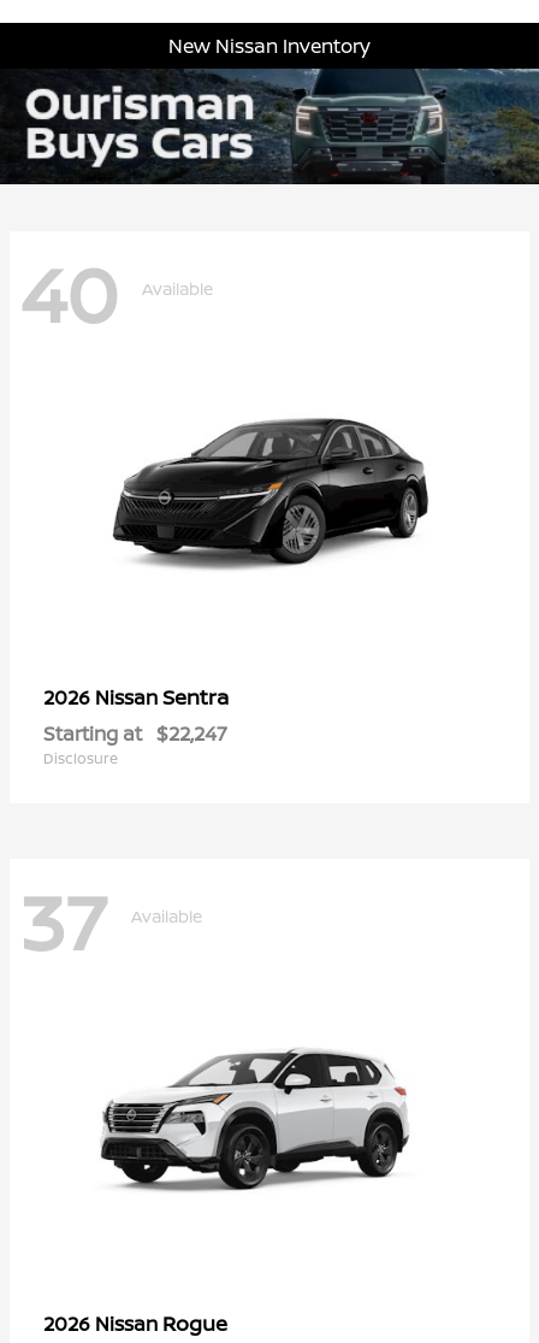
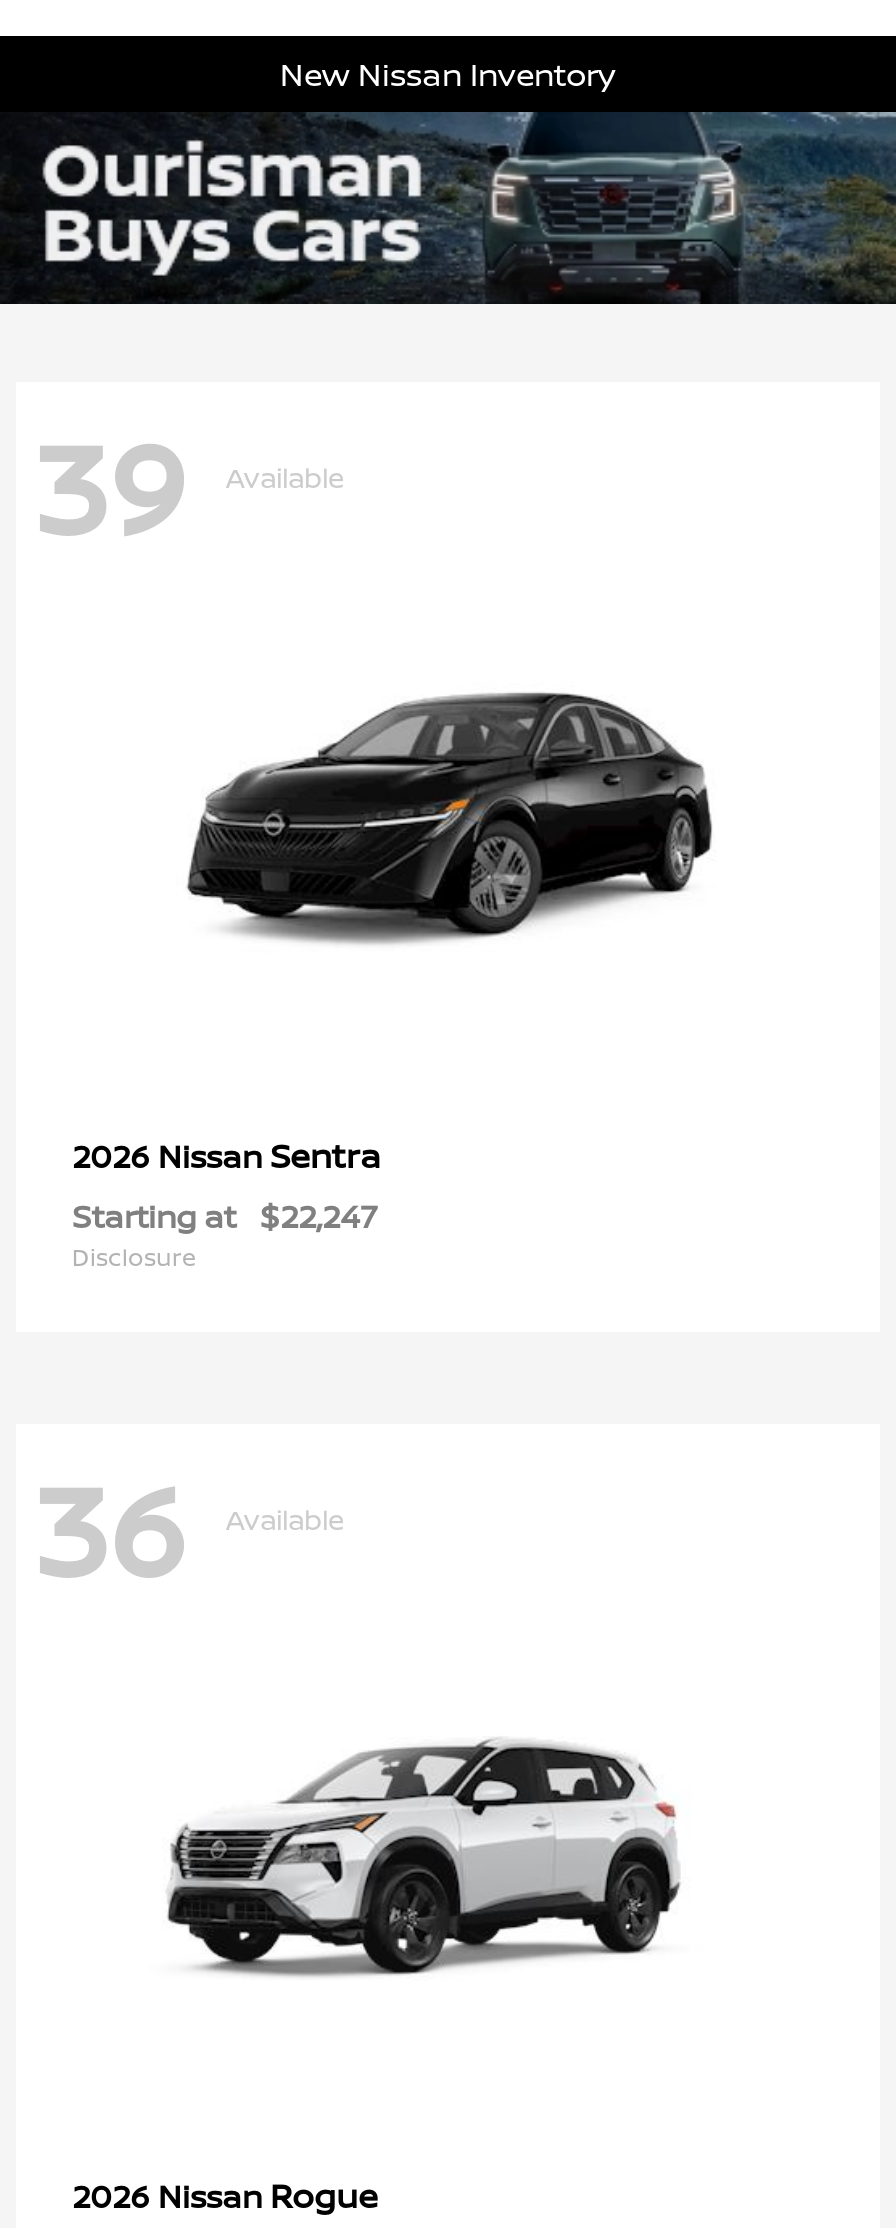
- 40 Available
+ 39 Available

- 37 Available
+ 36 Available
